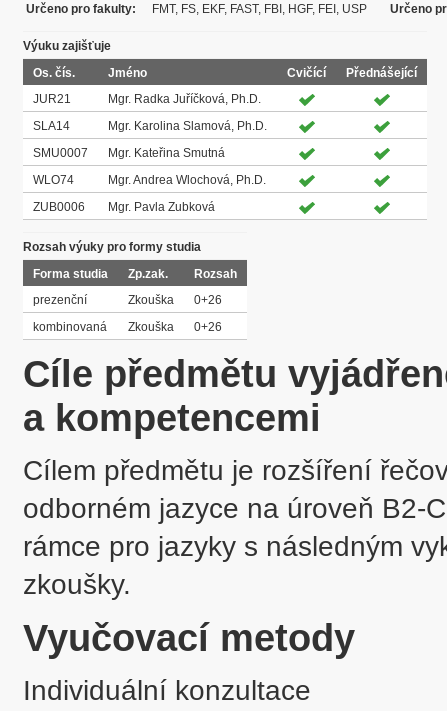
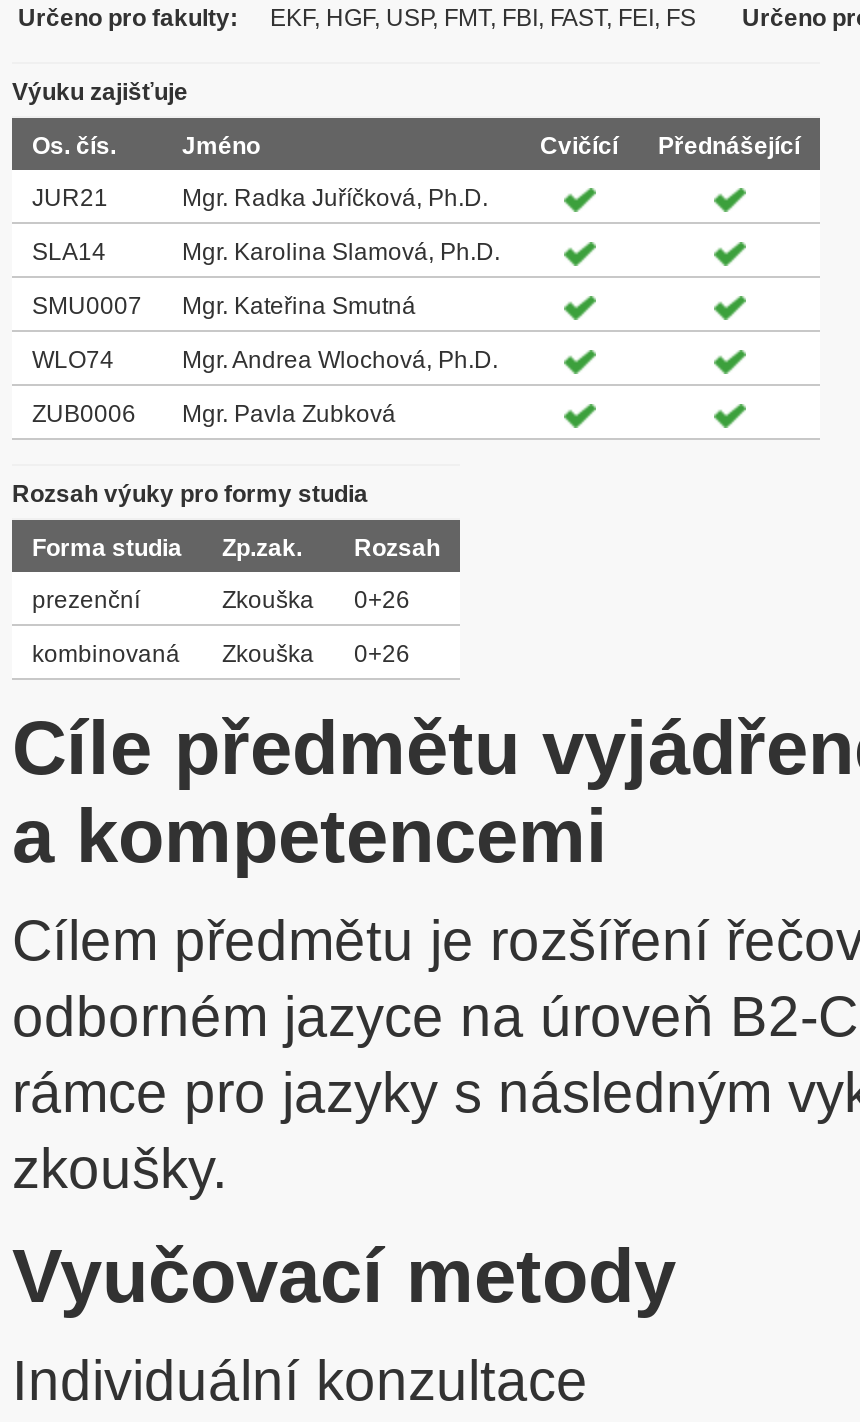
- FMT, FS, EKF, FAST, FBI, HGF, FEI, USP
+ EKF, HGF, USP, FMT, FBI, FAST, FEI, FS
